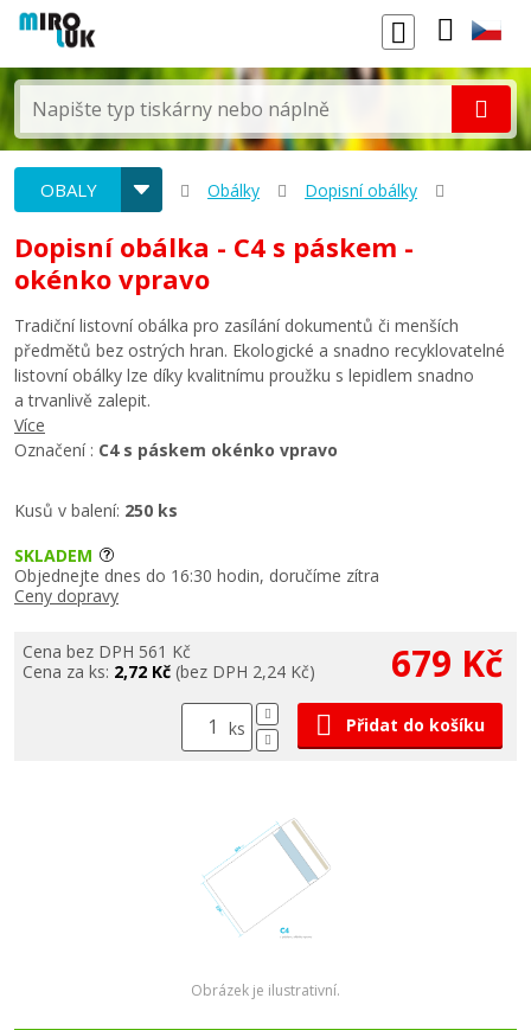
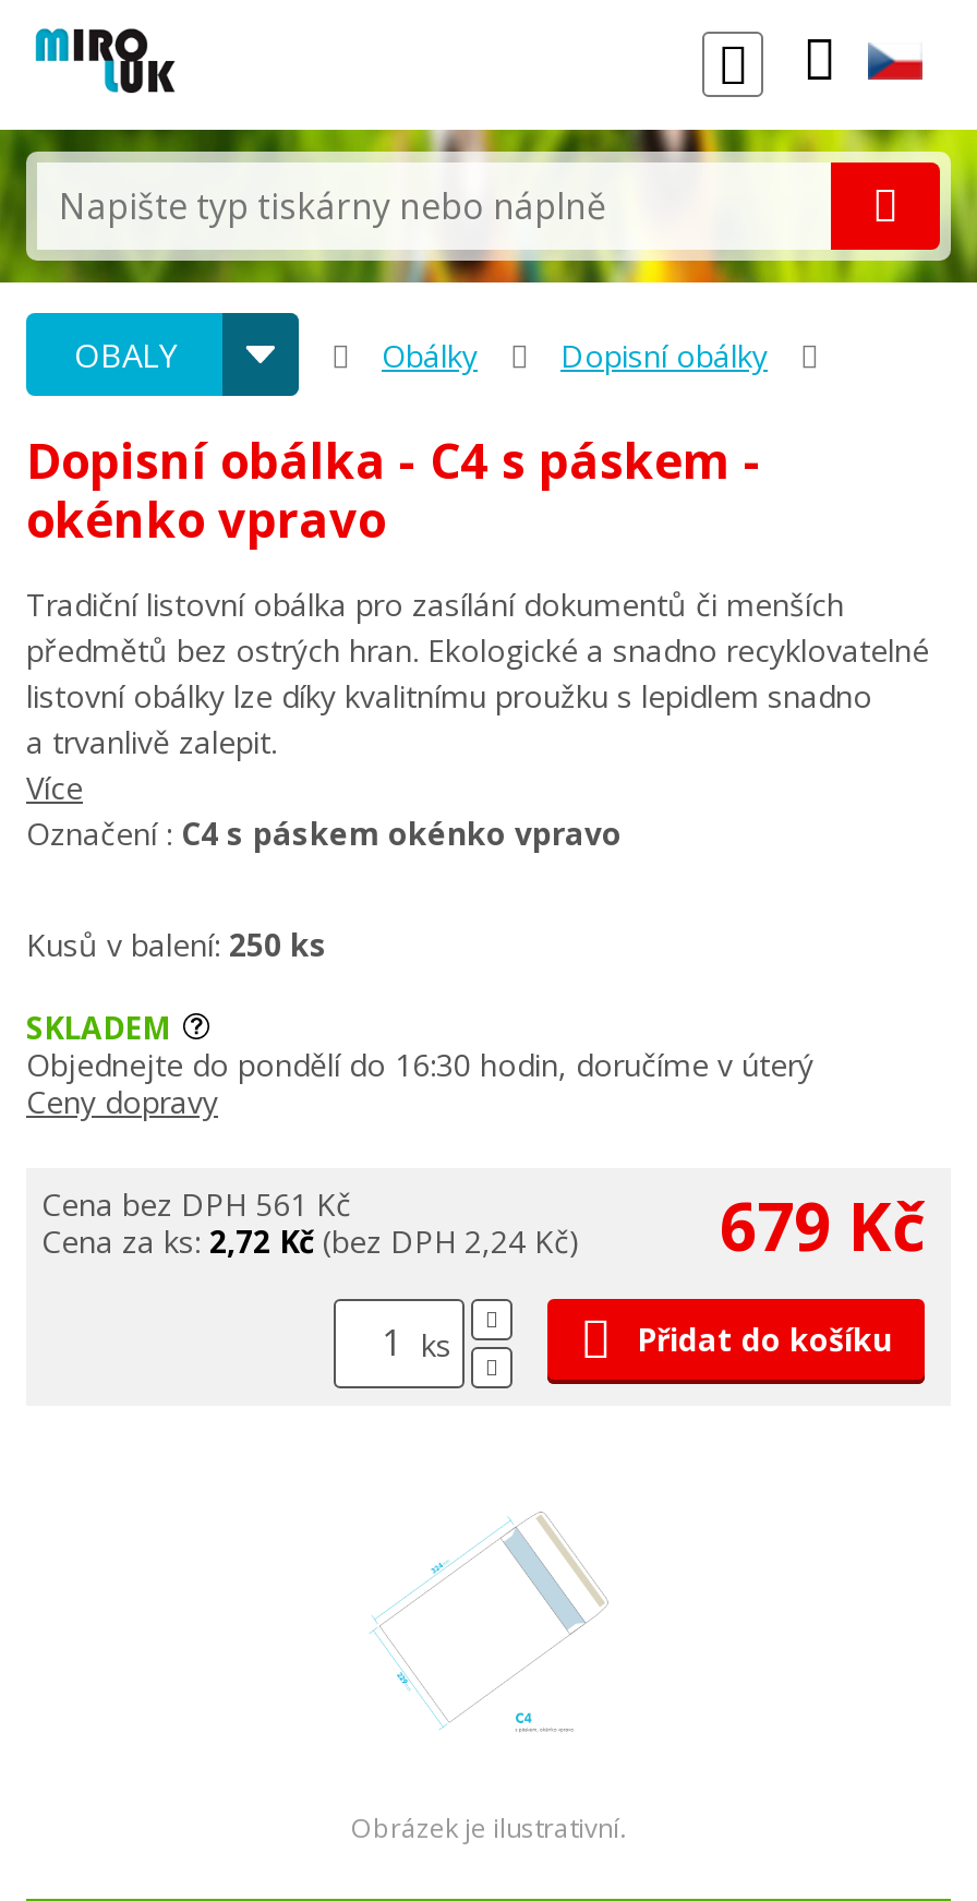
- Objednejte dnes do 16:30 hodin, doručíme zítra
+ Objednejte do pondělí do 16:30 hodin, doručíme v úterý
